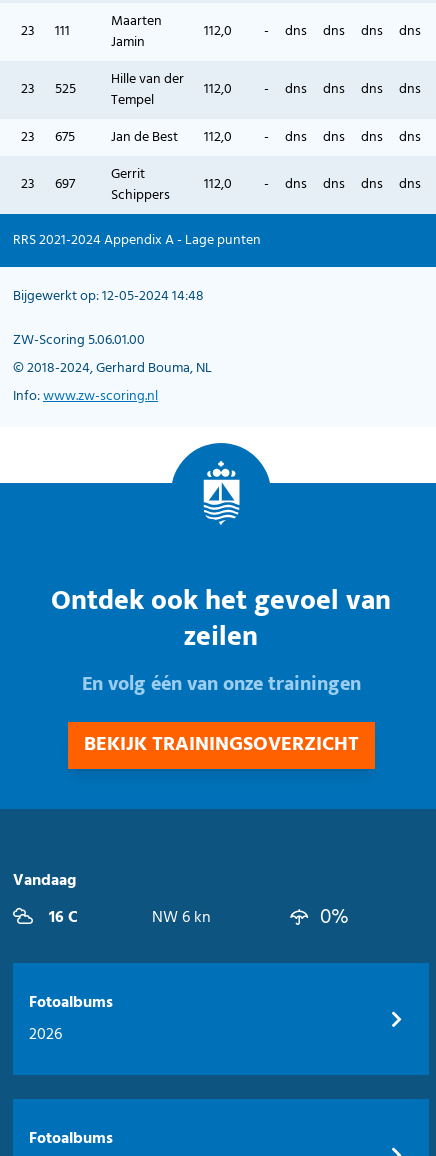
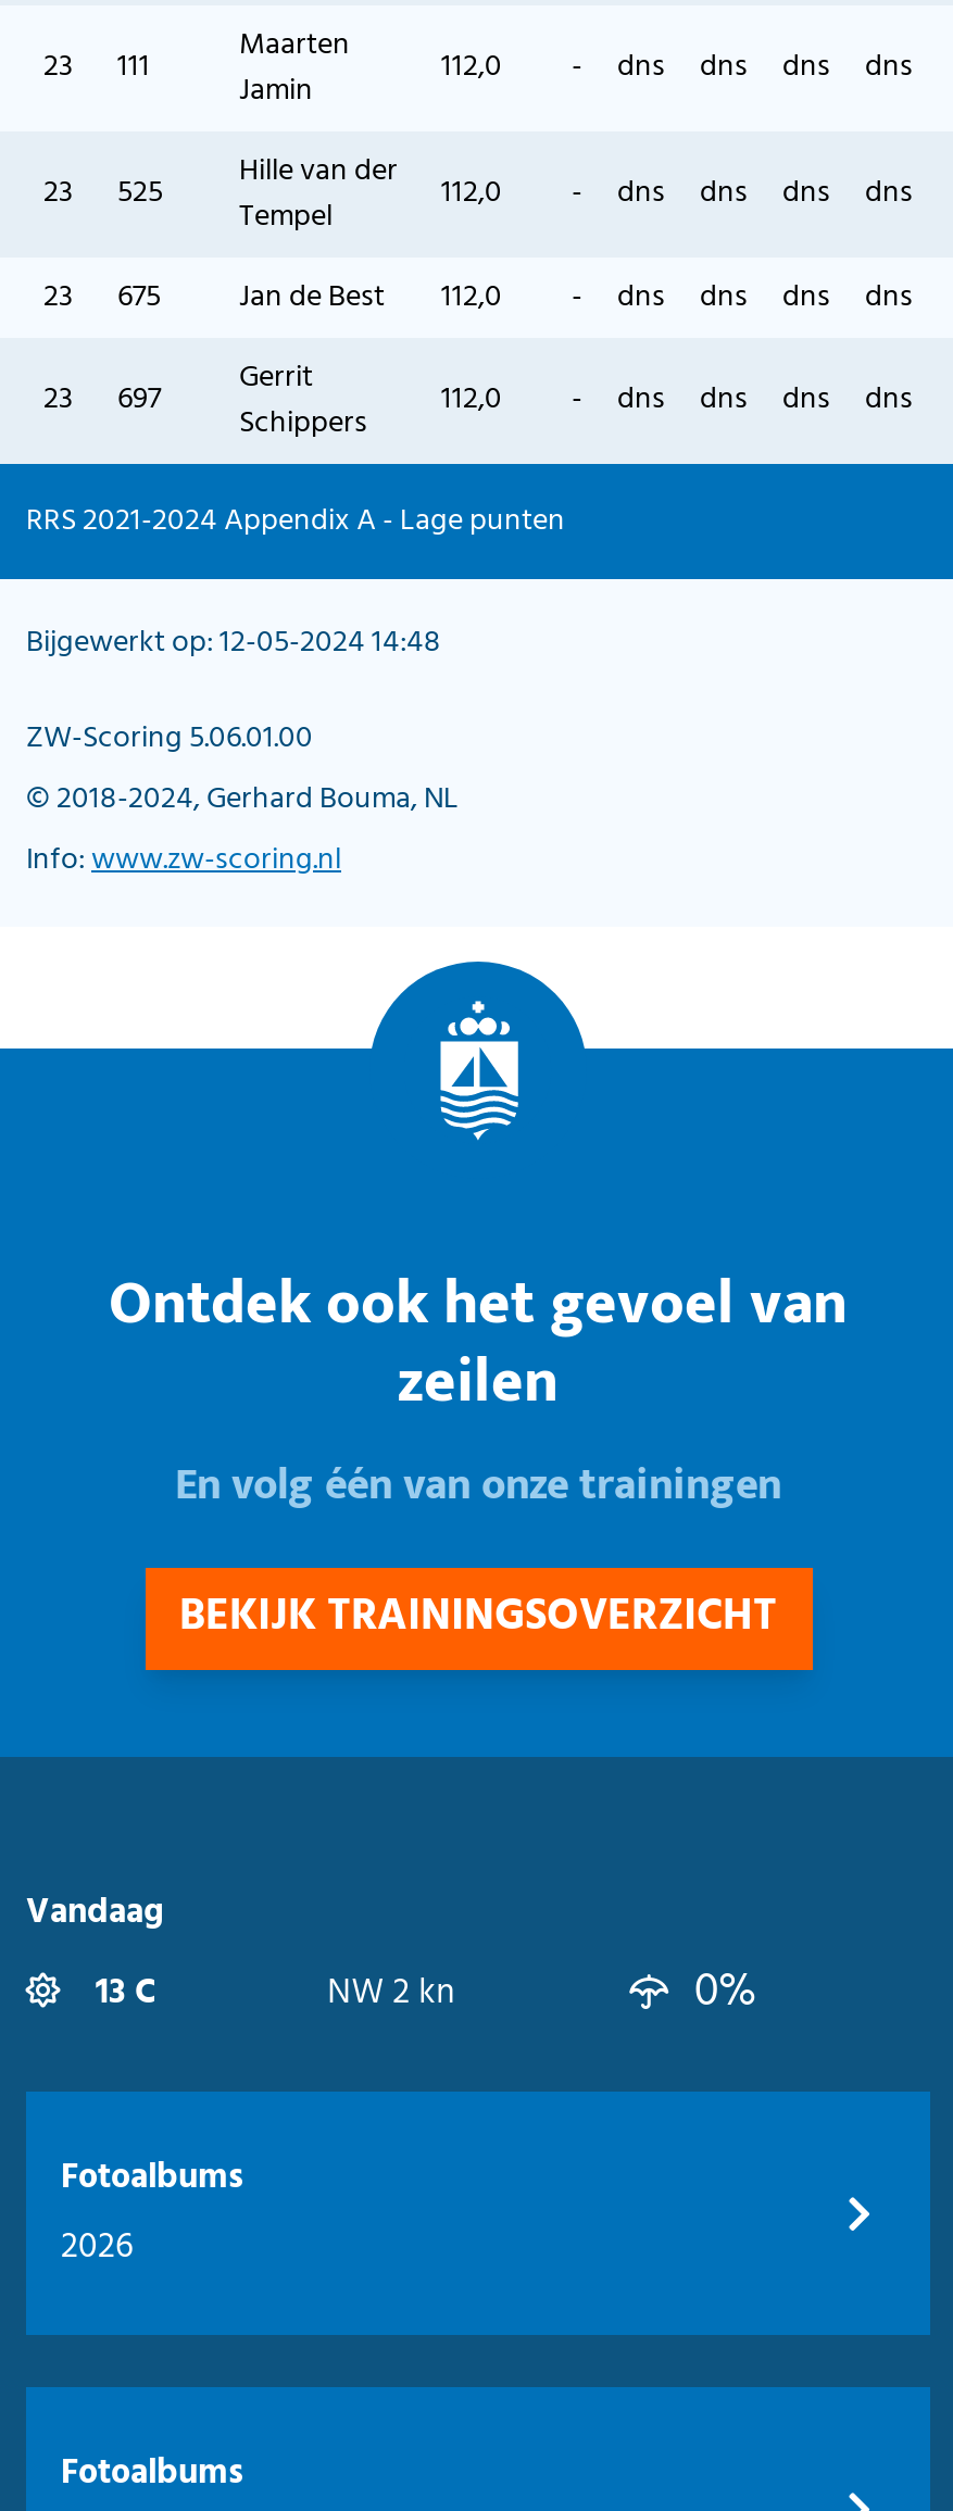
- 16 C
+ 13 C

- NW 6 kn
+ NW 2 kn
